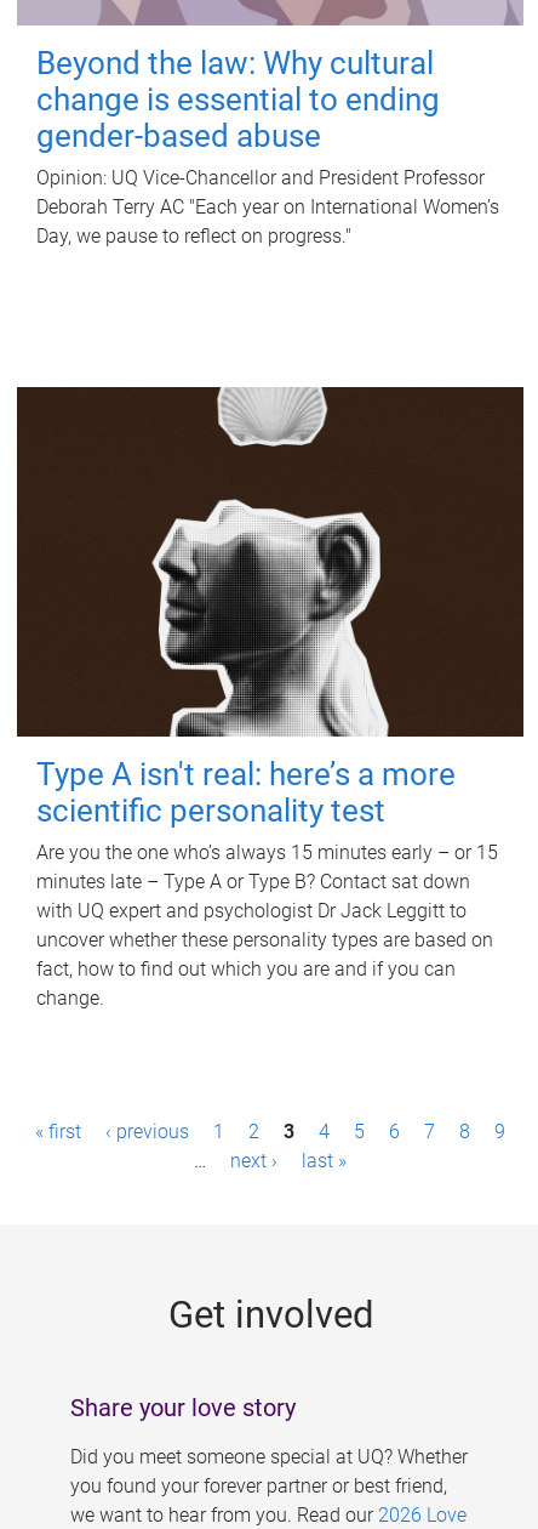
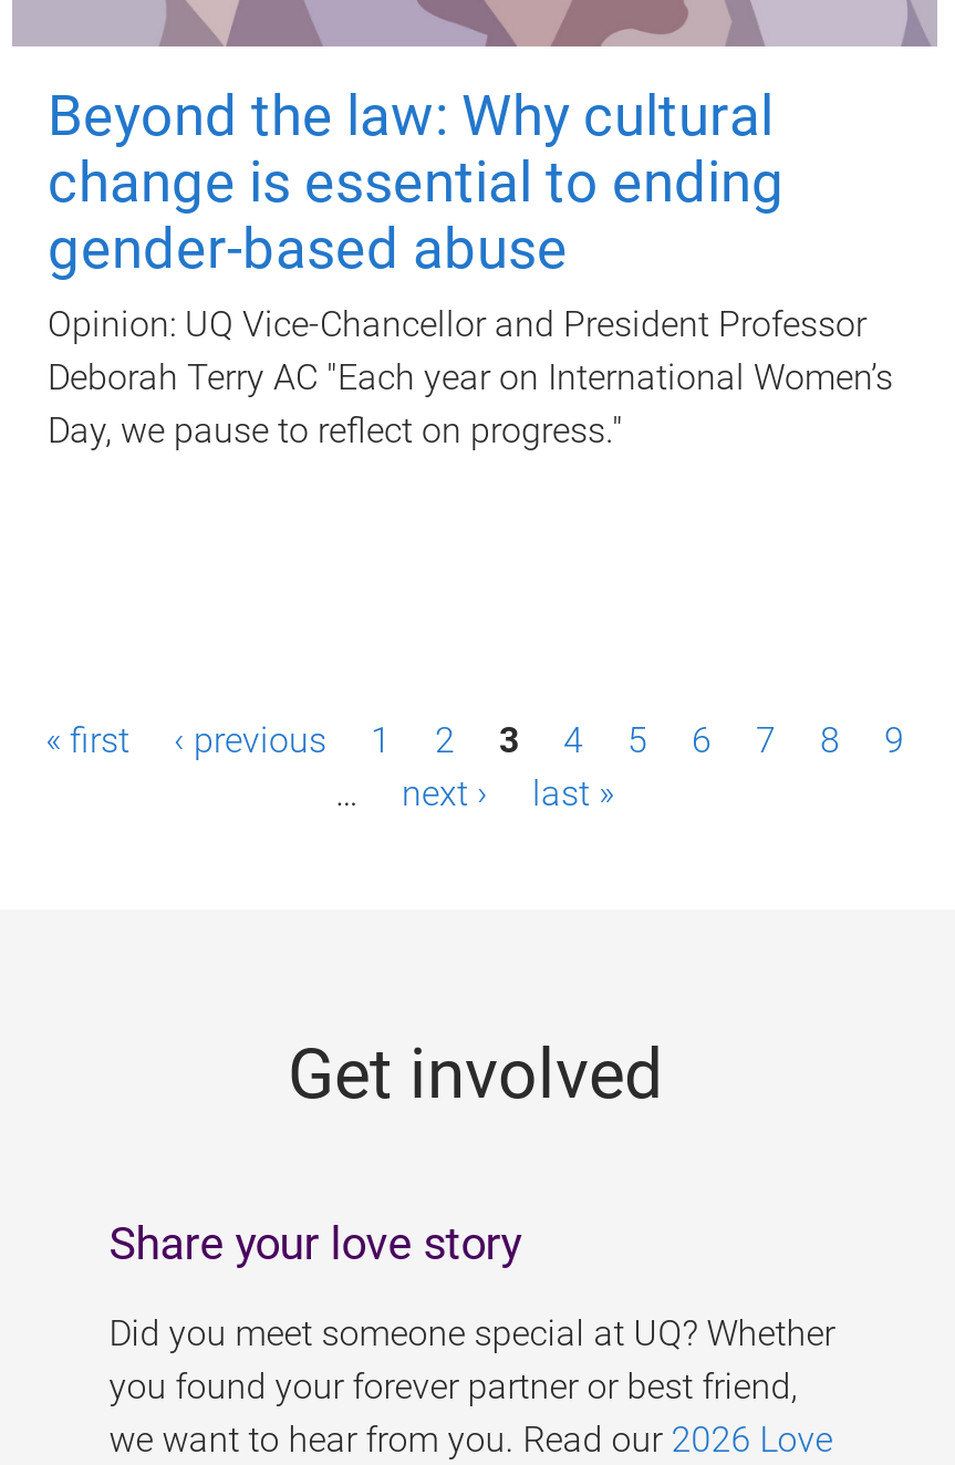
- [image]
- Type A isn't real: here’s a more
- scientific personality test
- Are you the one who’s always 15 minutes early – or 15
- minutes late – Type A or Type B? Contact sat down
- with UQ expert and psychologist Dr Jack Leggitt to
- uncover whether these personality types are based on
- fact, how to find out which you are and if you can
- change.
